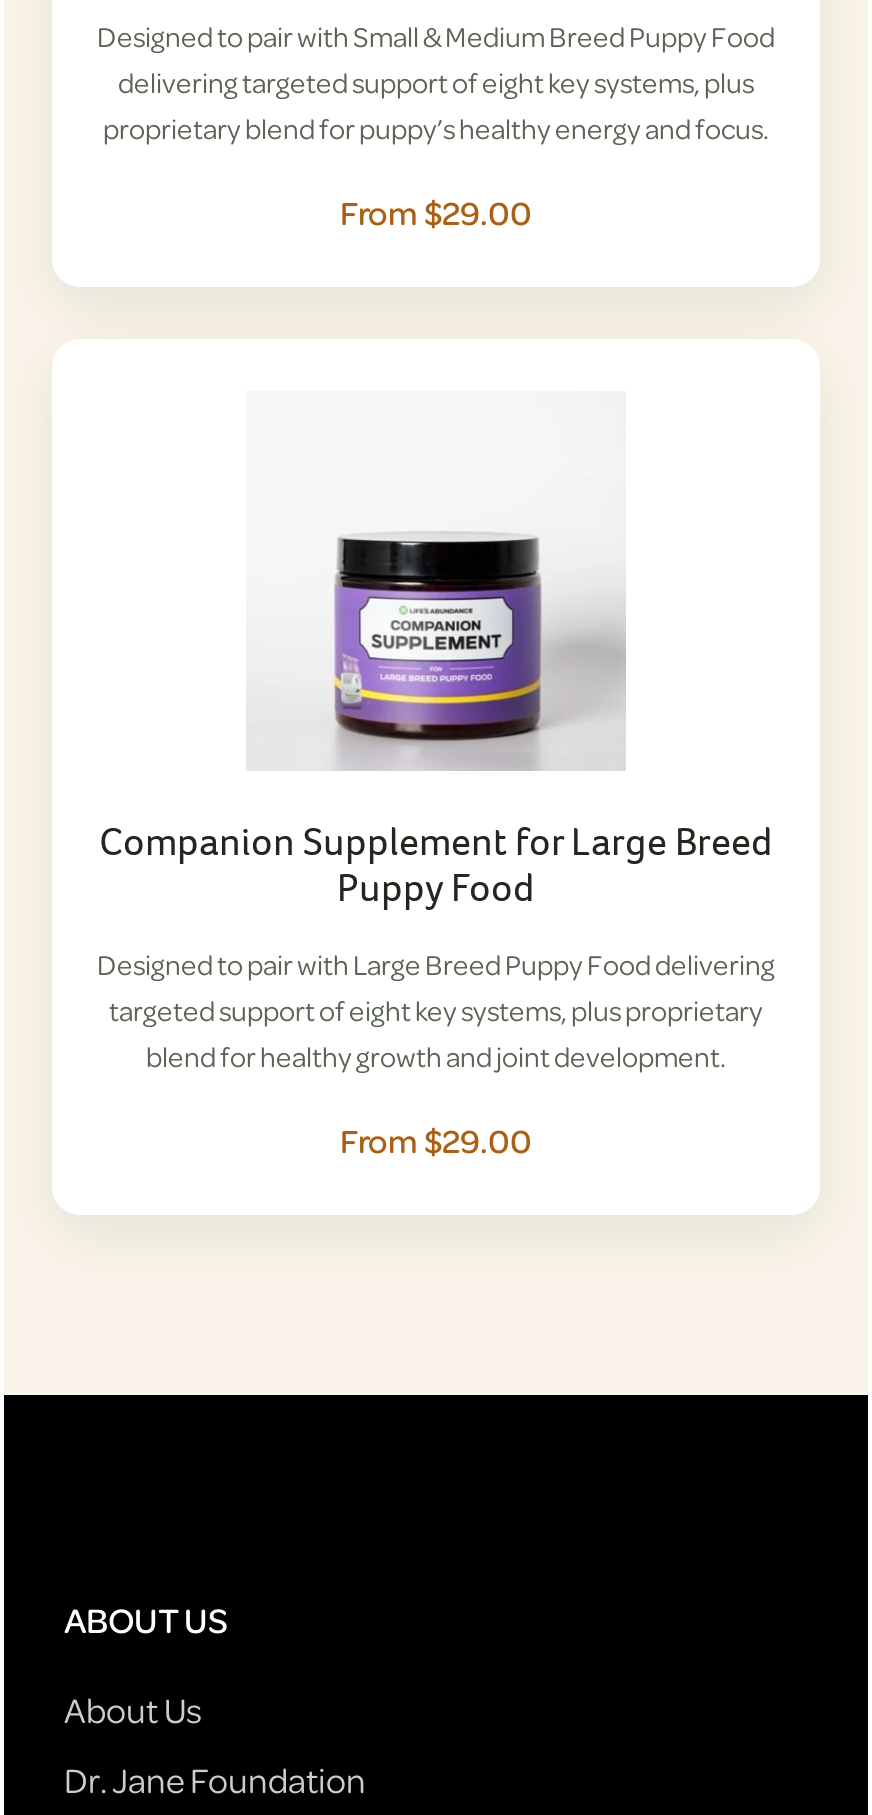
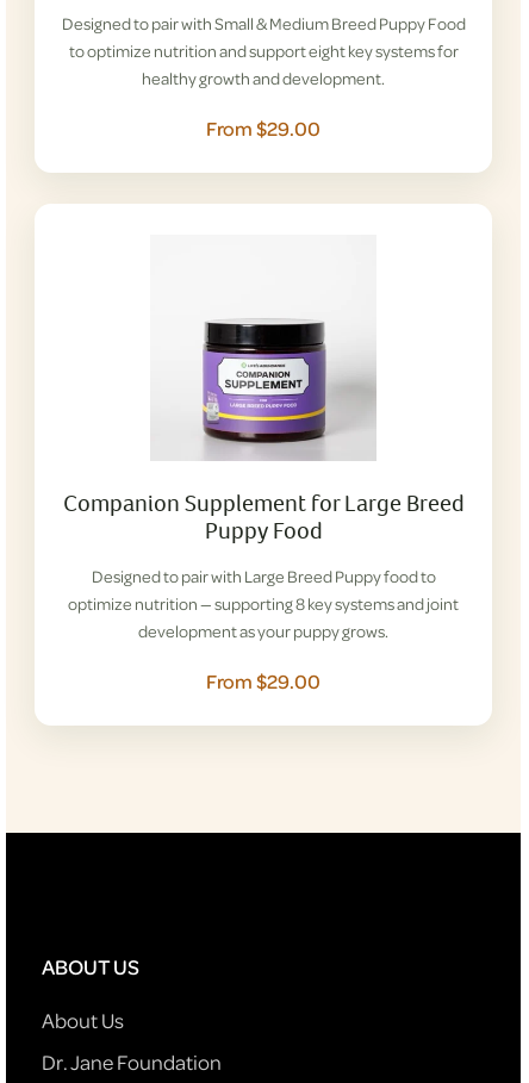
- delivering targeted support of eight key systems, plus
- proprietary blend for puppy’s healthy energy and focus.
+ to optimize nutrition and support eight key systems for
+ healthy growth and development.

- Designed to pair with Large Breed Puppy Food delivering
- targeted support of eight key systems, plus proprietary
- blend for healthy growth and joint development.
+ Designed to pair with Large Breed Puppy food to
+ optimize nutrition — supporting 8 key systems and joint
+ development as your puppy grows.
